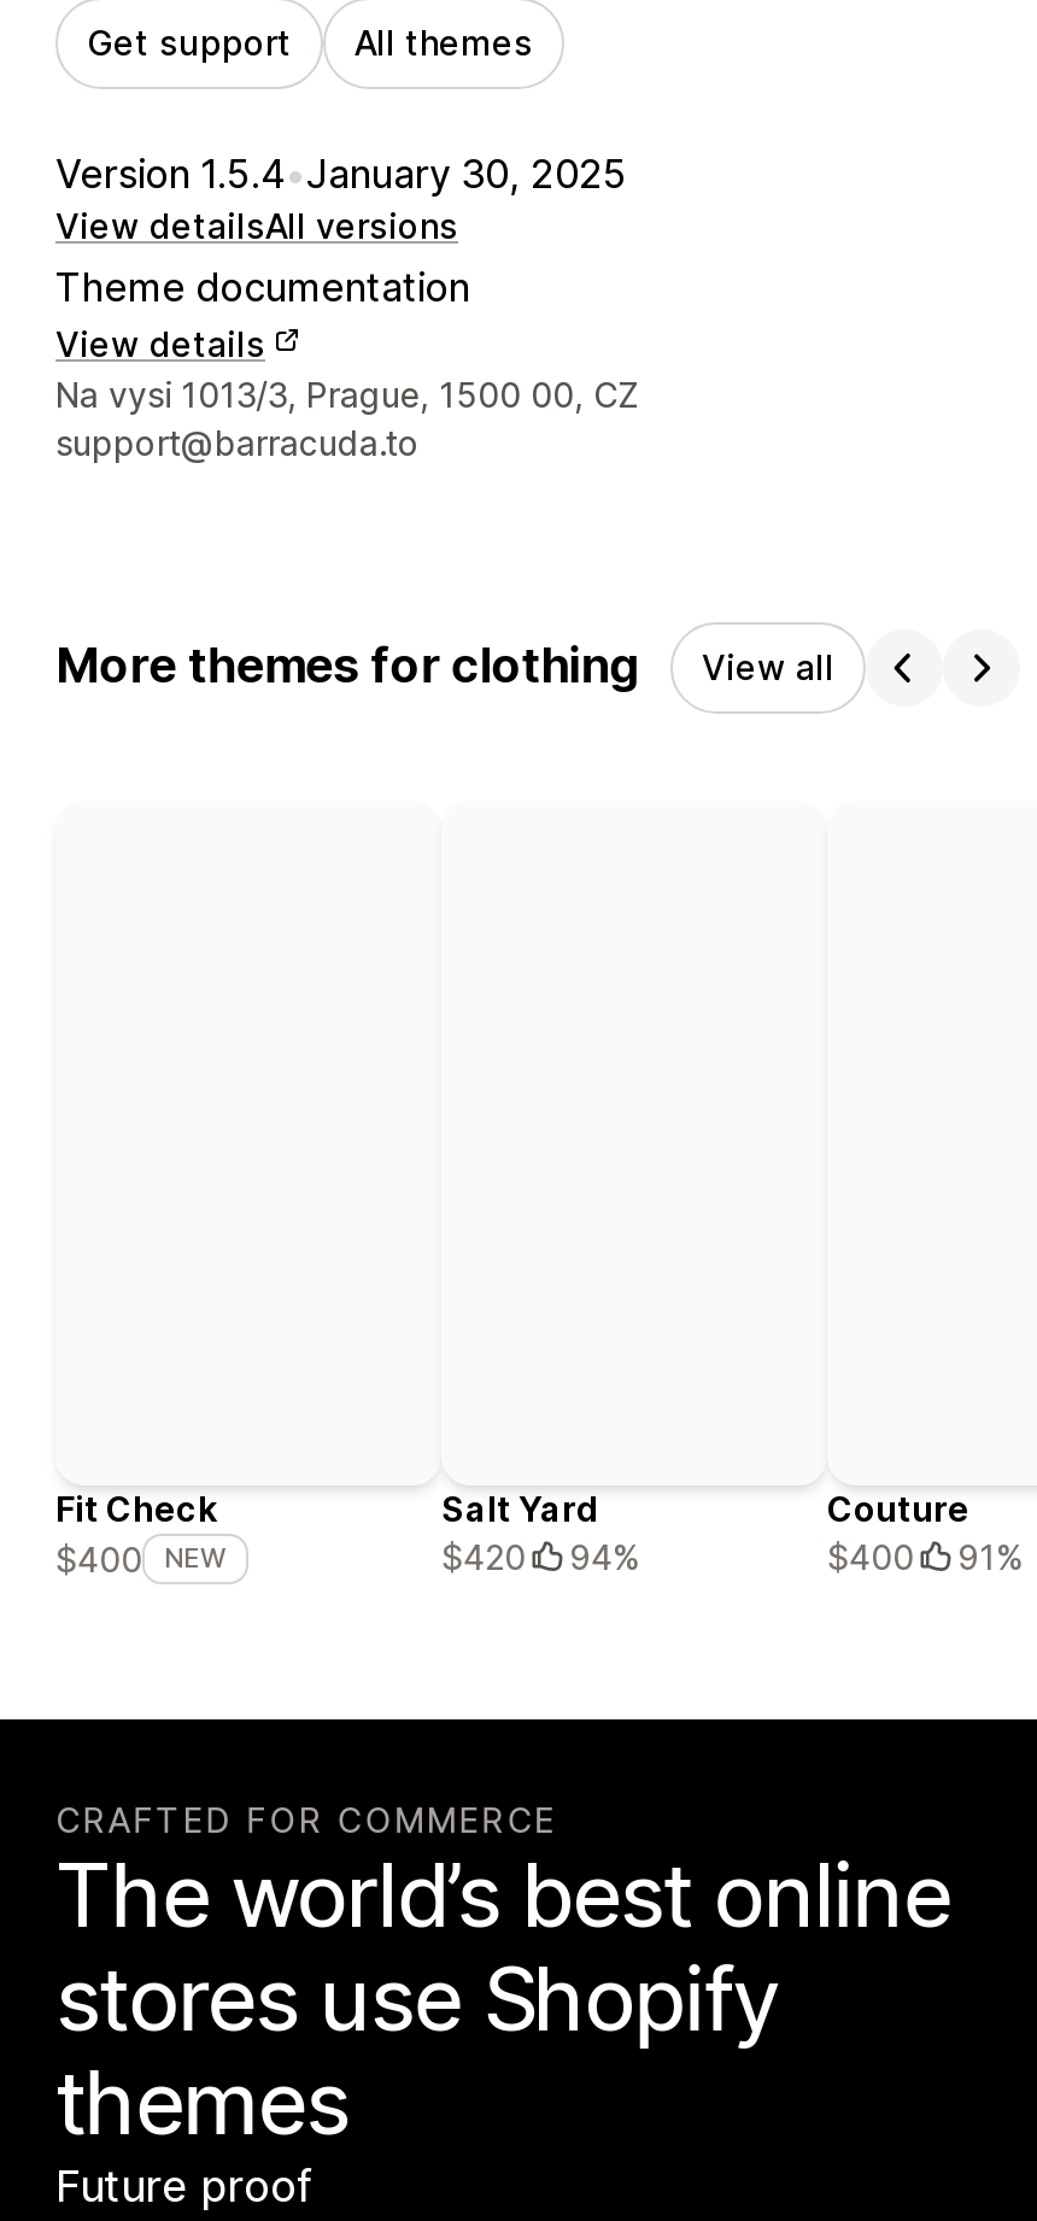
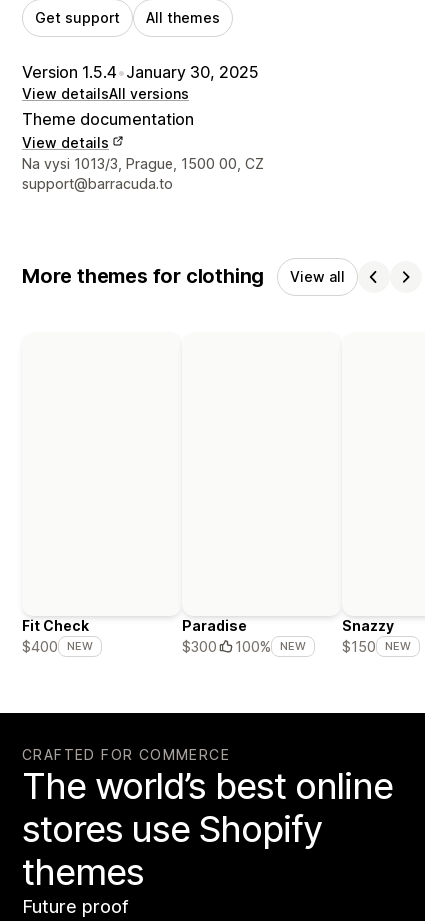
- Salt Yard
- $420
- 94%
+ Paradise
+ $300
+ 100%
+ NEW

- Couture
- $400
- 91%
+ Snazzy
+ $150
+ NEW
